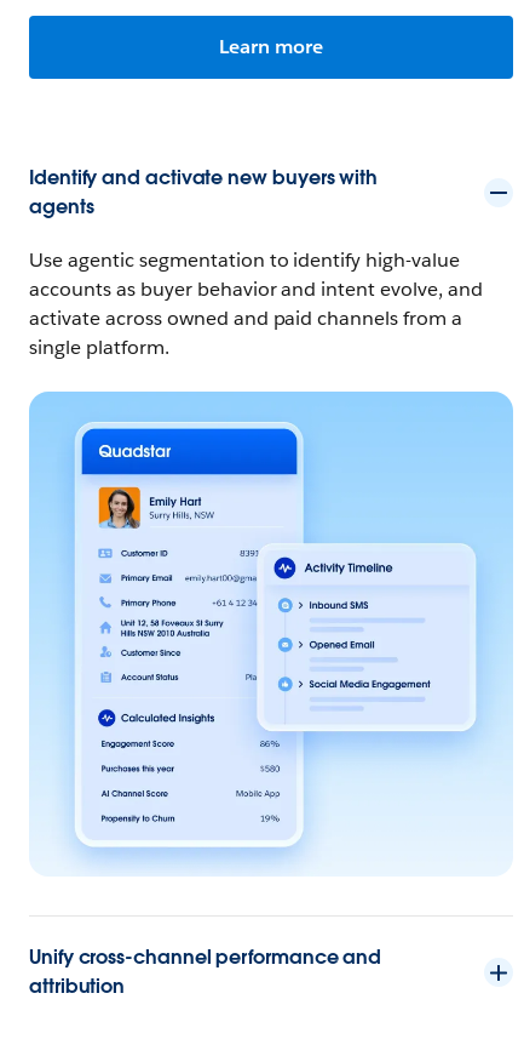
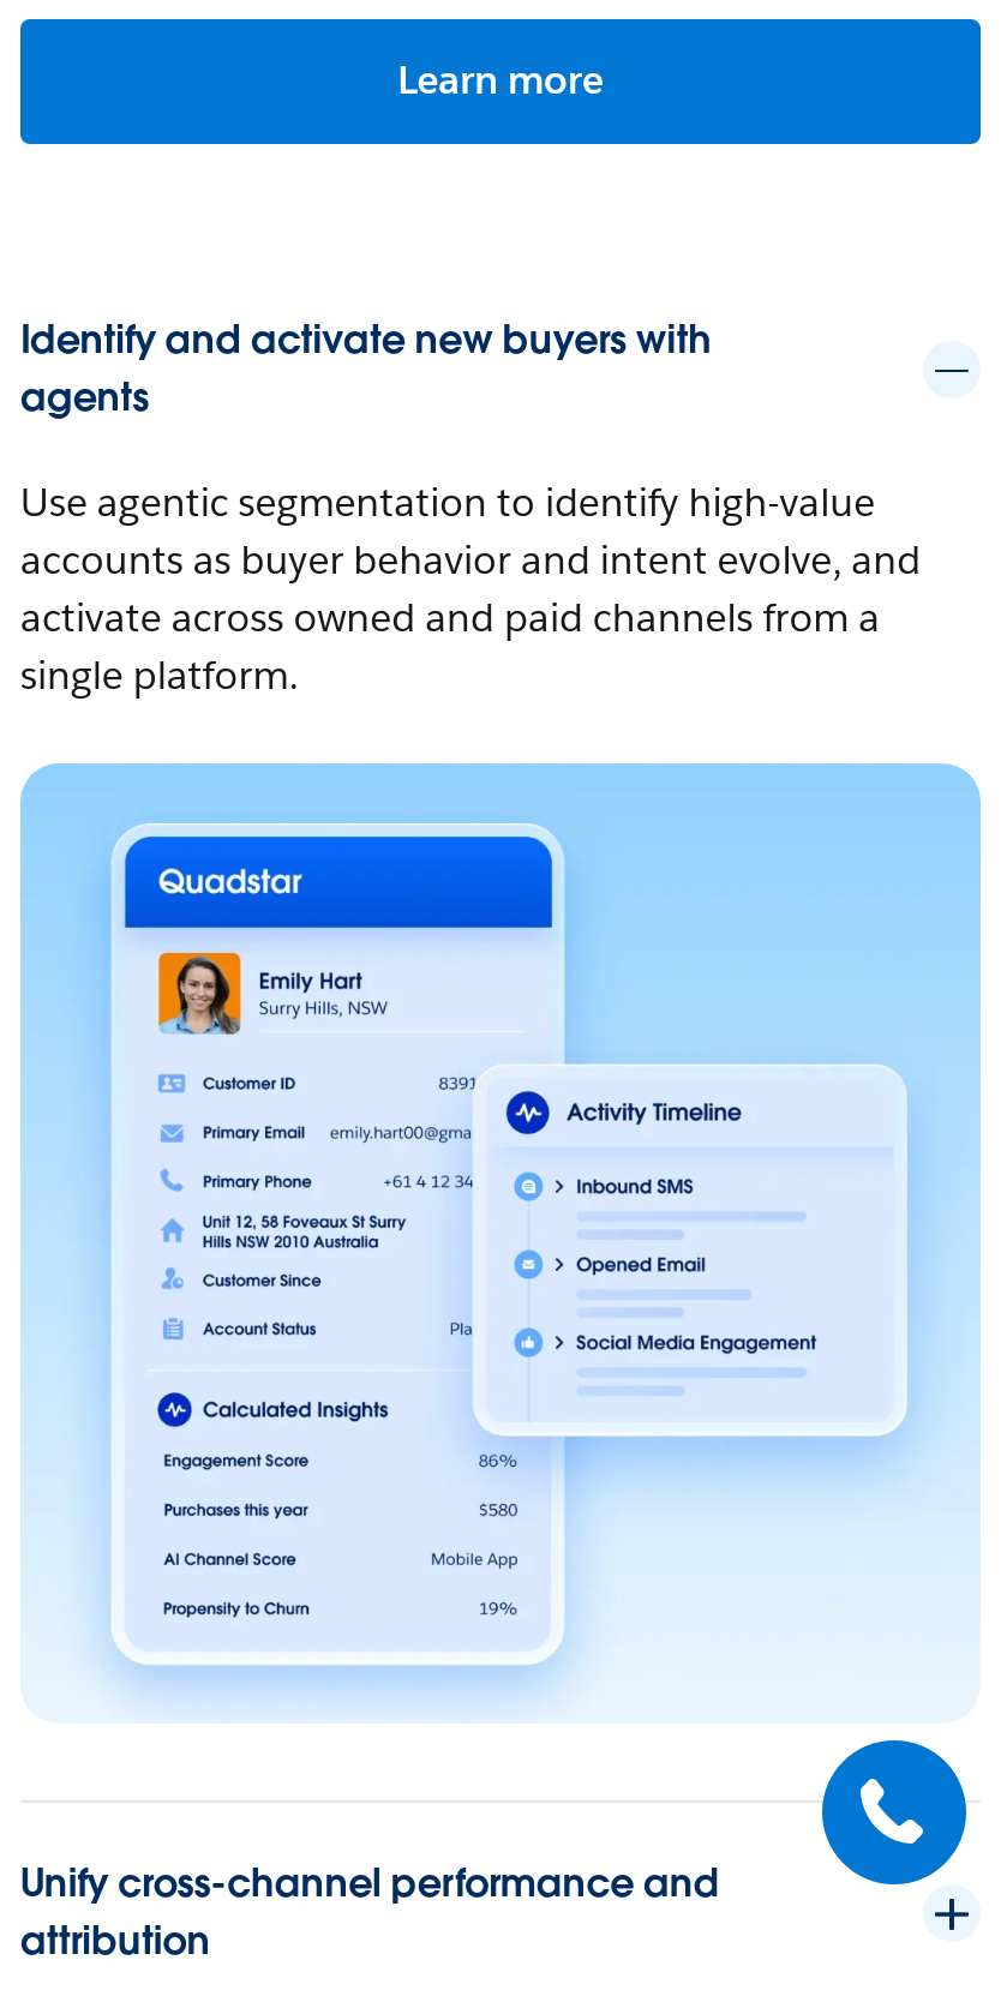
+ [image]
